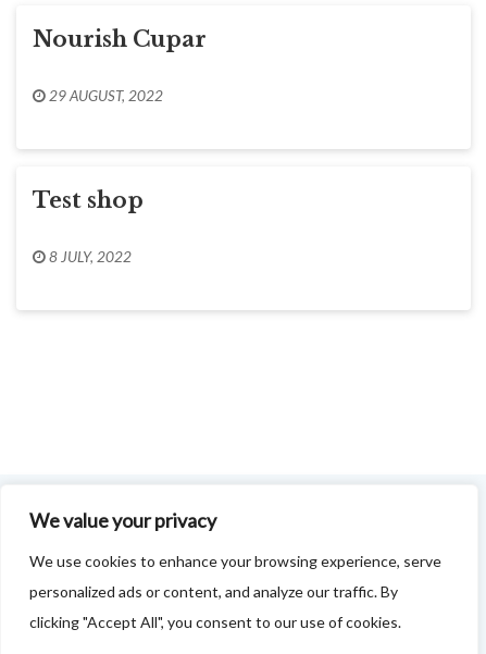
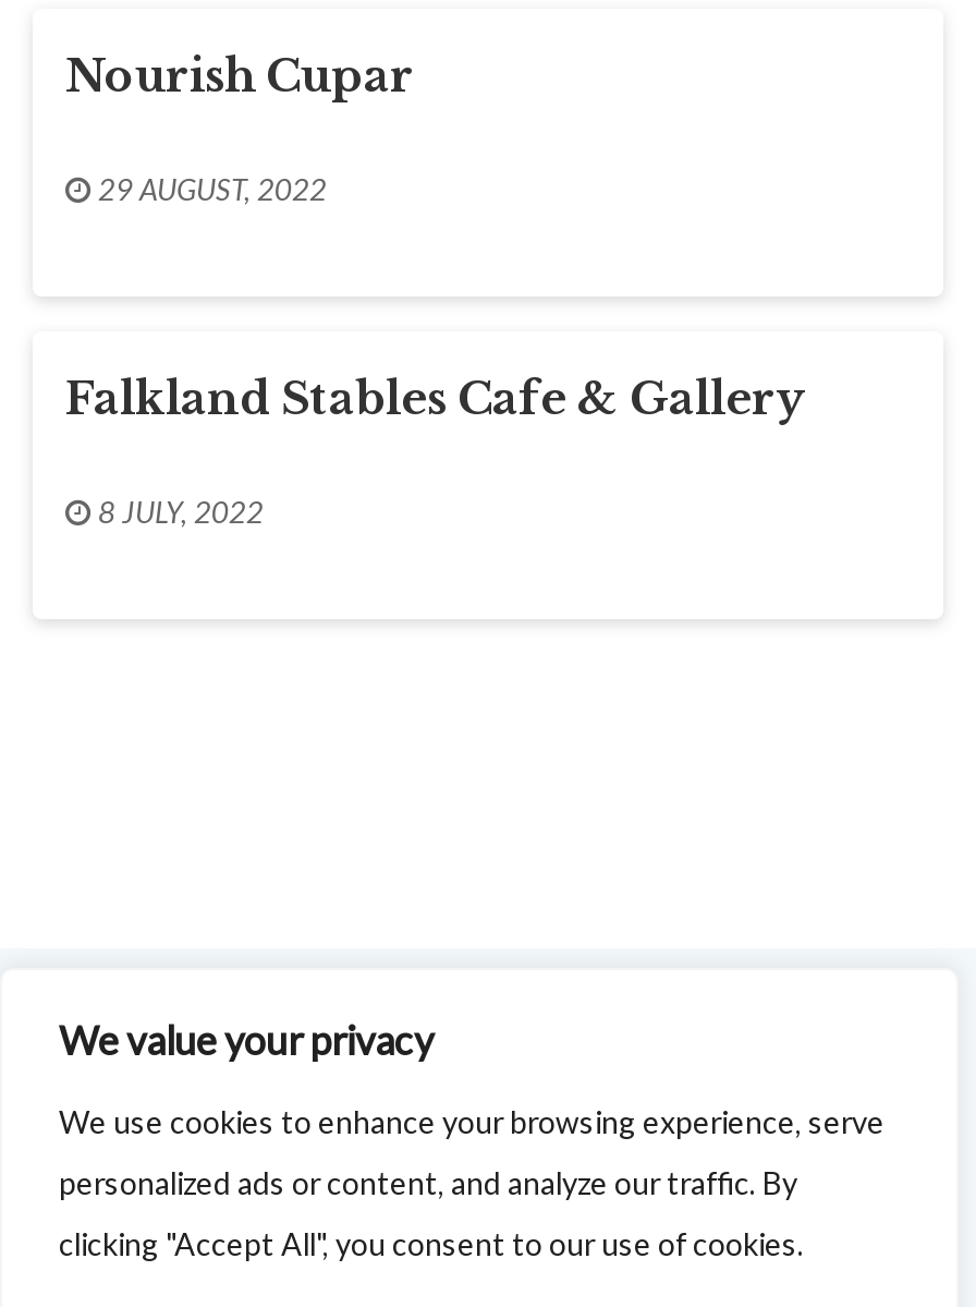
- Test shop
+ Falkland Stables Cafe & Gallery
